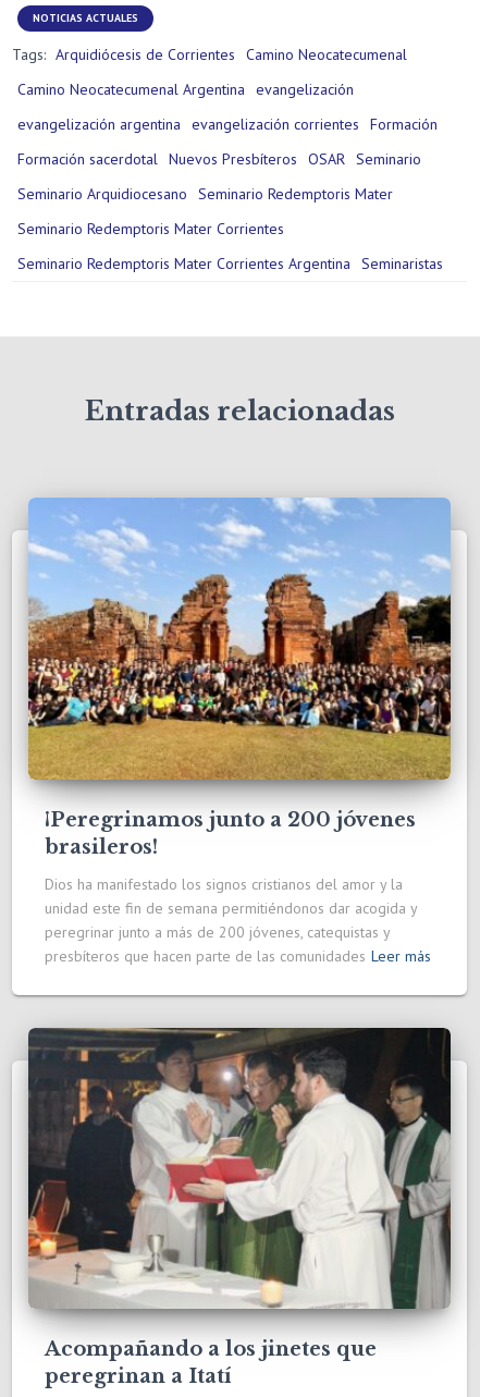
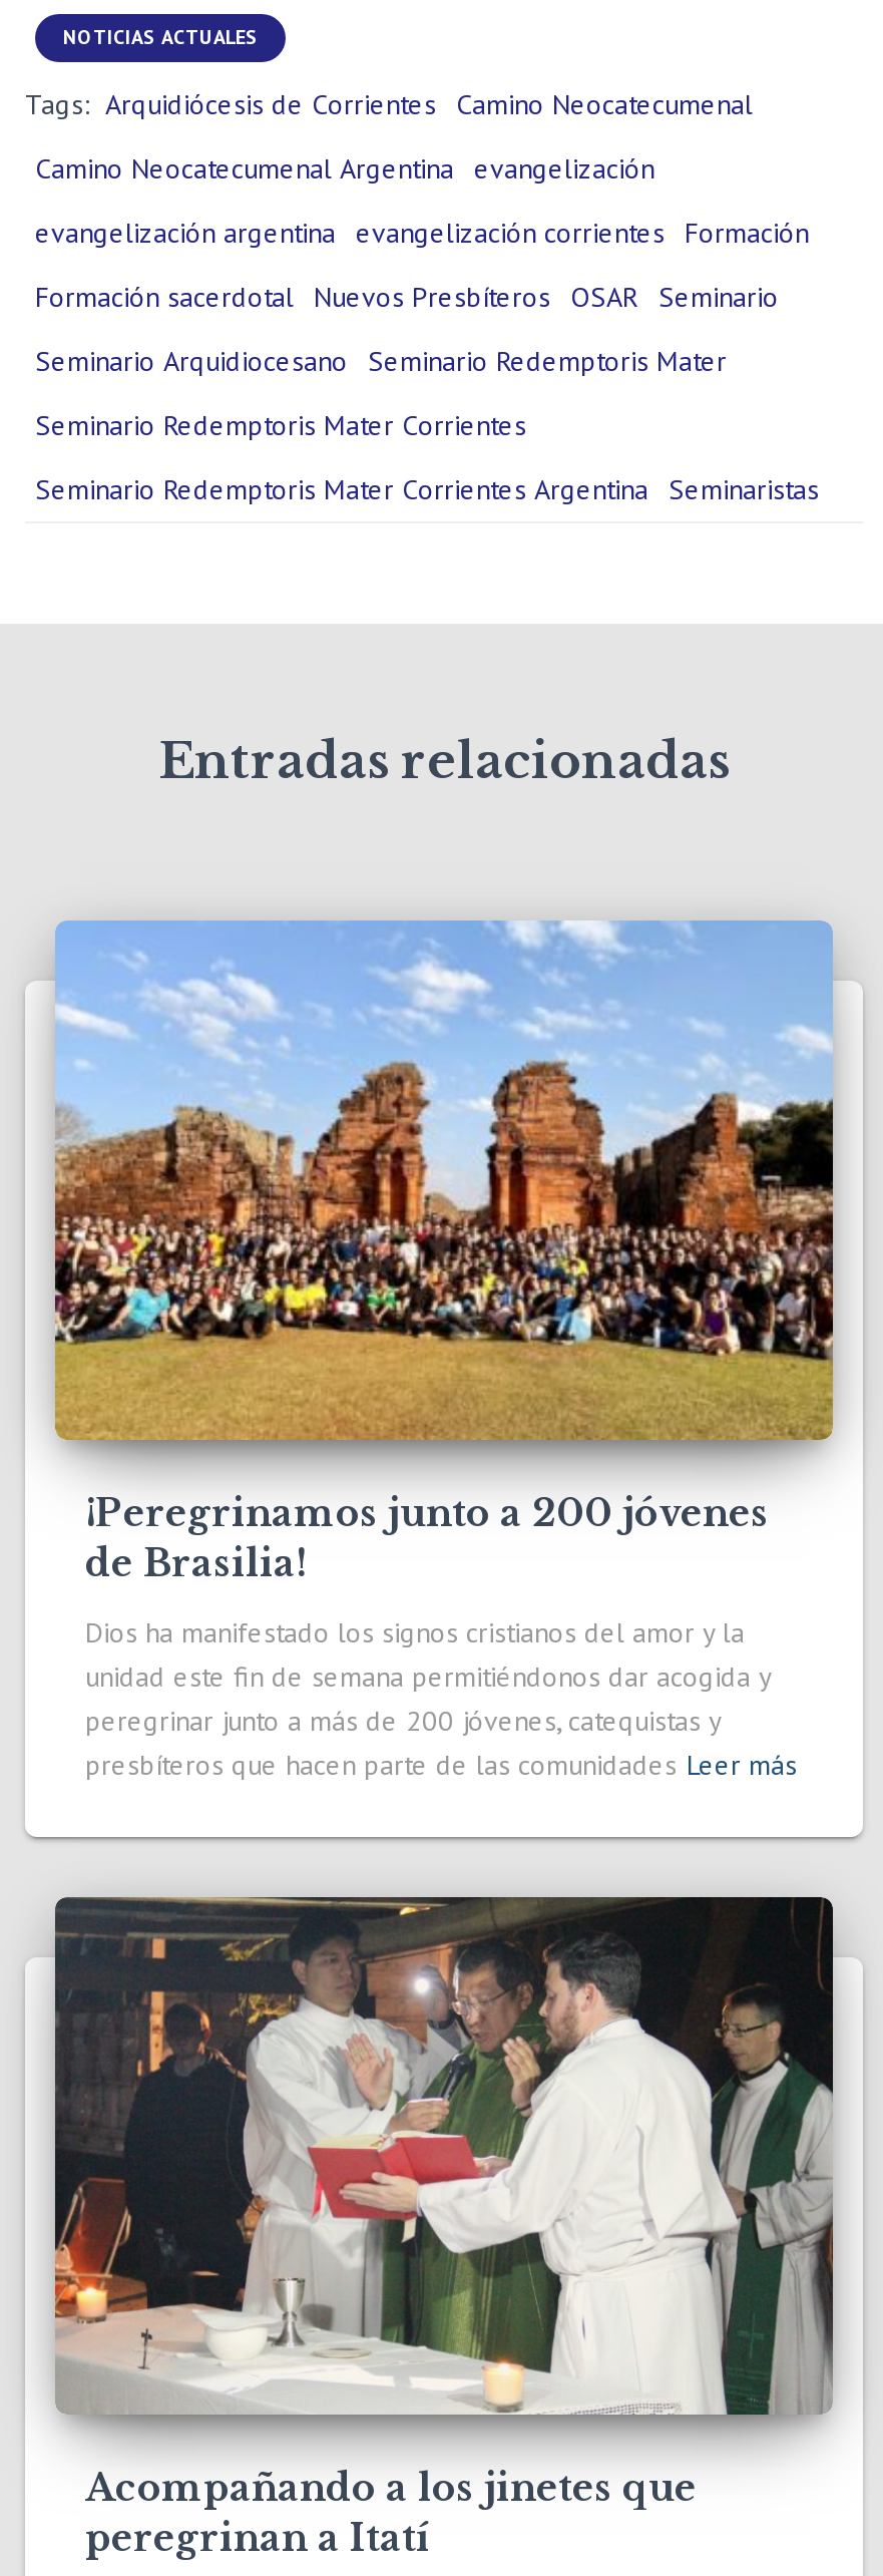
- brasileros!
+ de Brasilia!
